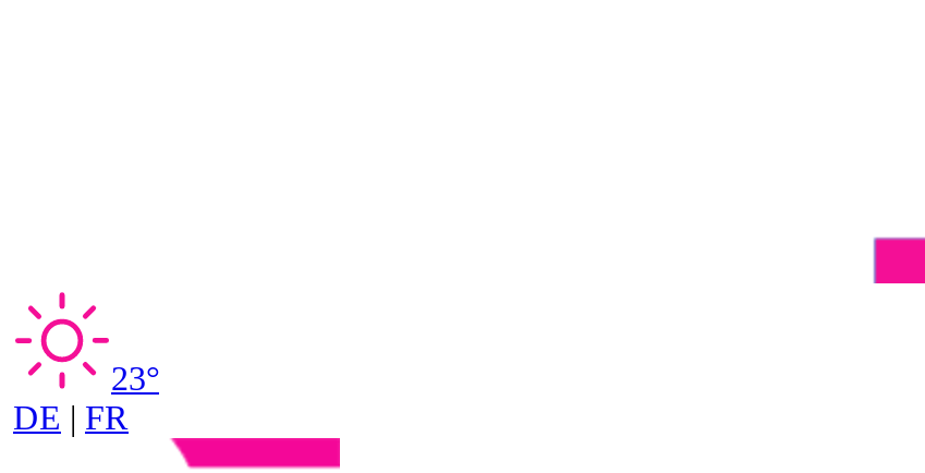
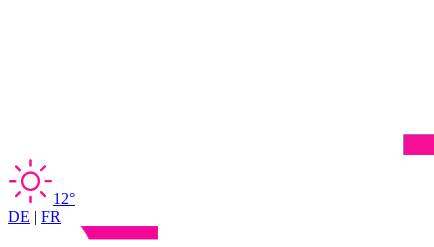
- 23°
+ 12°
